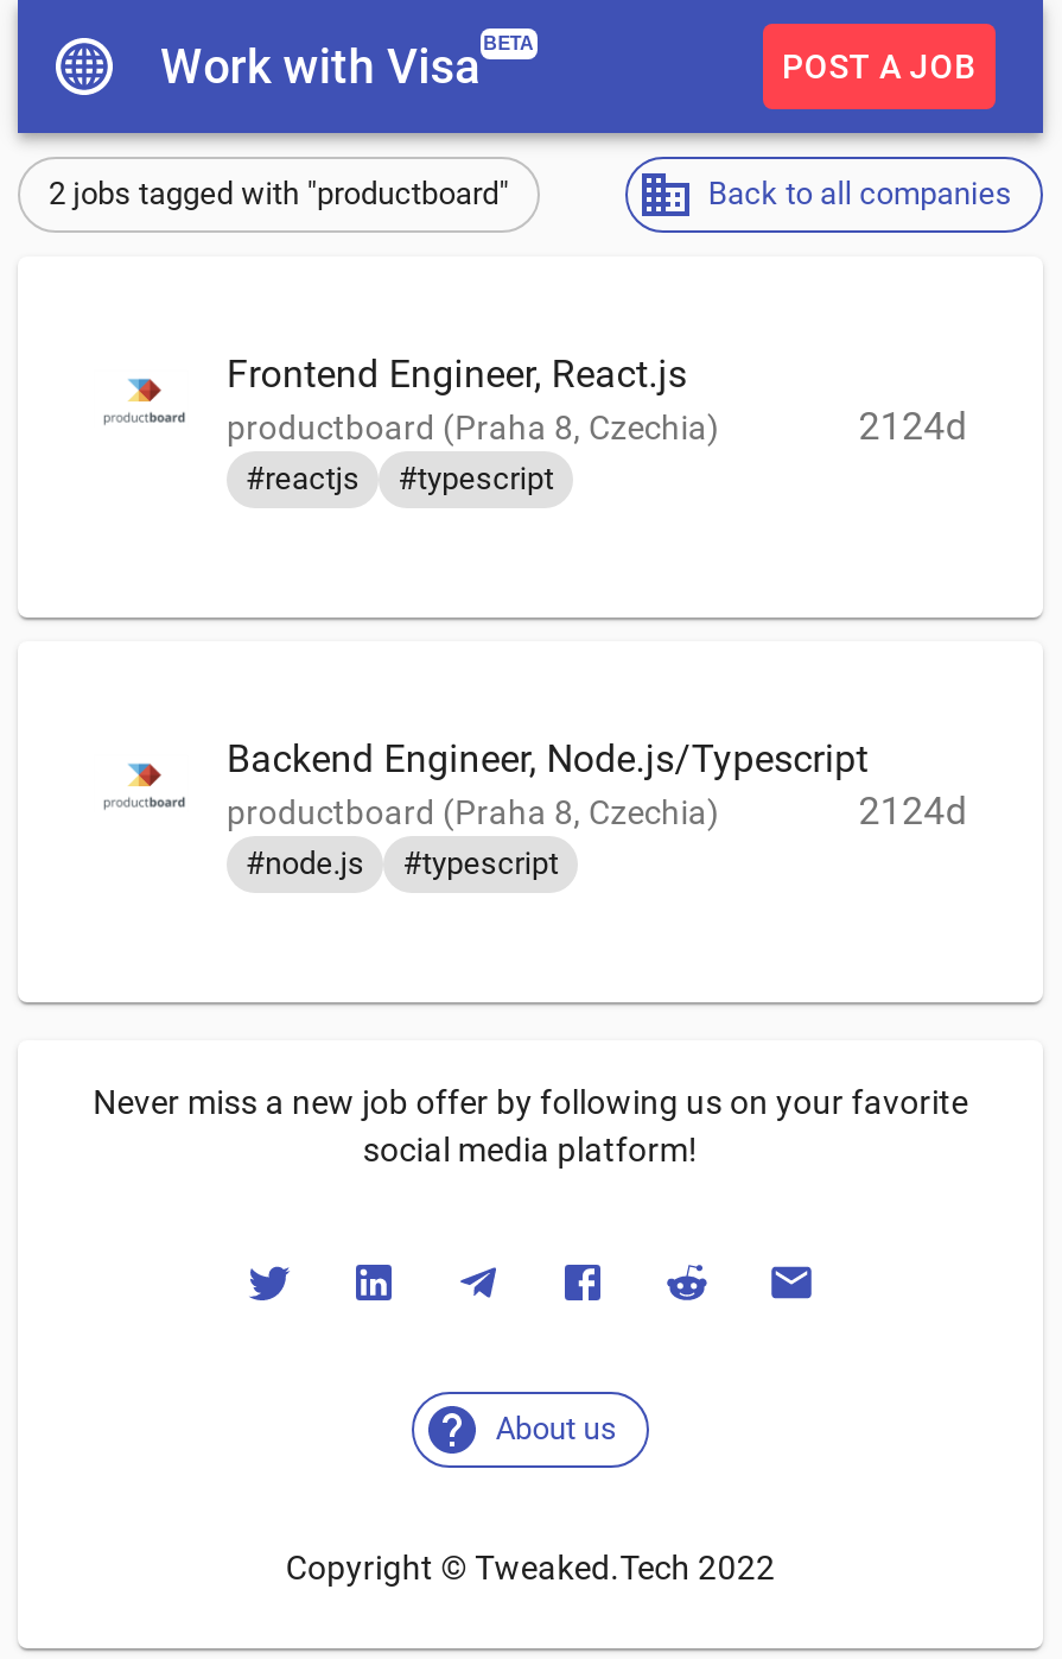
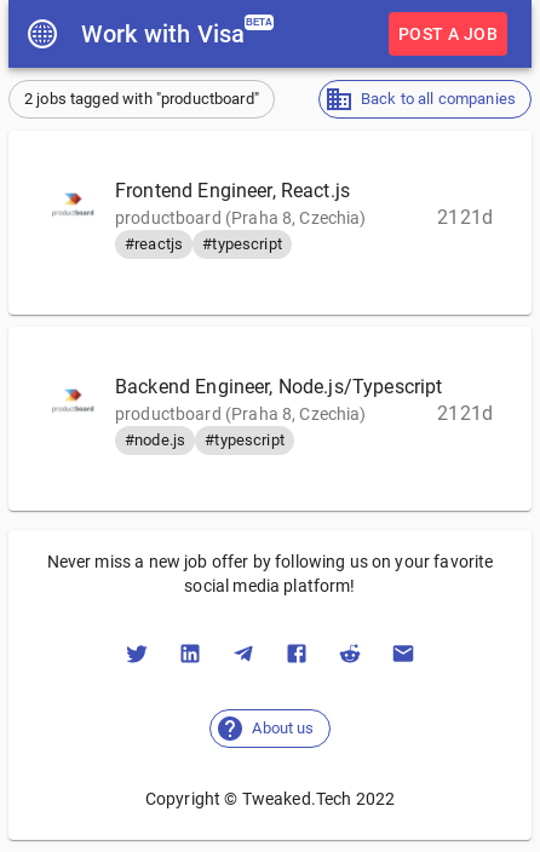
- 2124d
+ 2121d

- 2124d
+ 2121d
